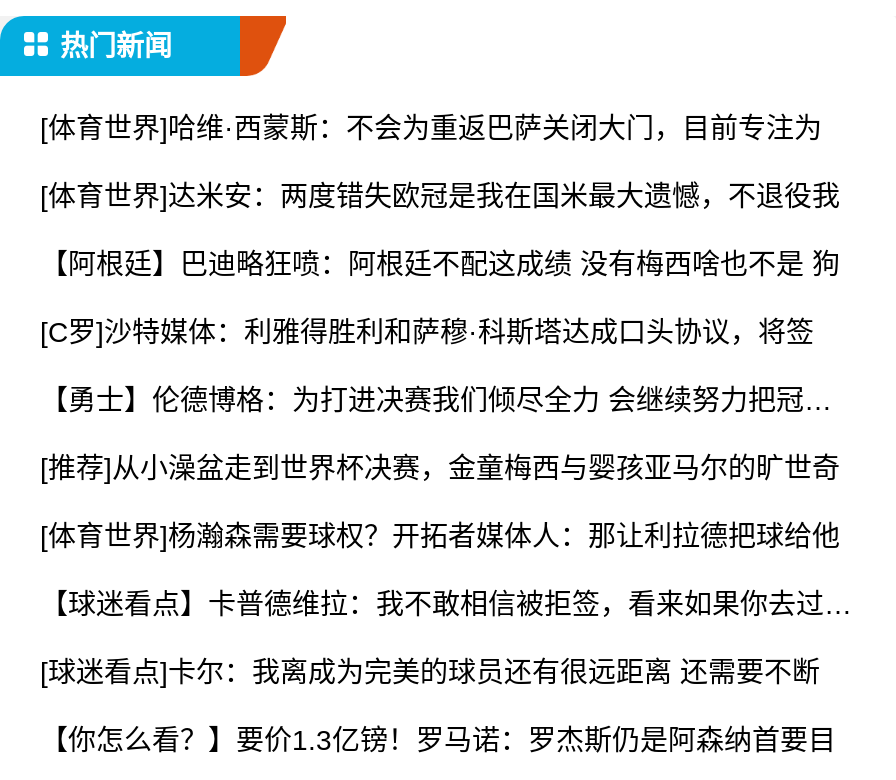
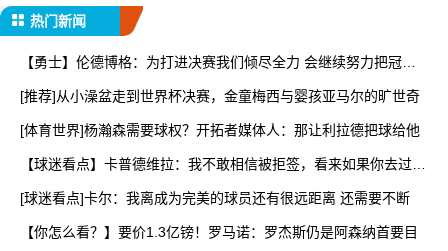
- [体育世界]哈维·西蒙斯：不会为重返巴萨关闭大门，目前专注为
- [体育世界]达米安：两度错失欧冠是我在国米最大遗憾，不退役我
- 【阿根廷】巴迪略狂喷：阿根廷不配这成绩 没有梅西啥也不是 狗
- [C罗]沙特媒体：利雅得胜利和萨穆·科斯塔达成口头协议，将签
